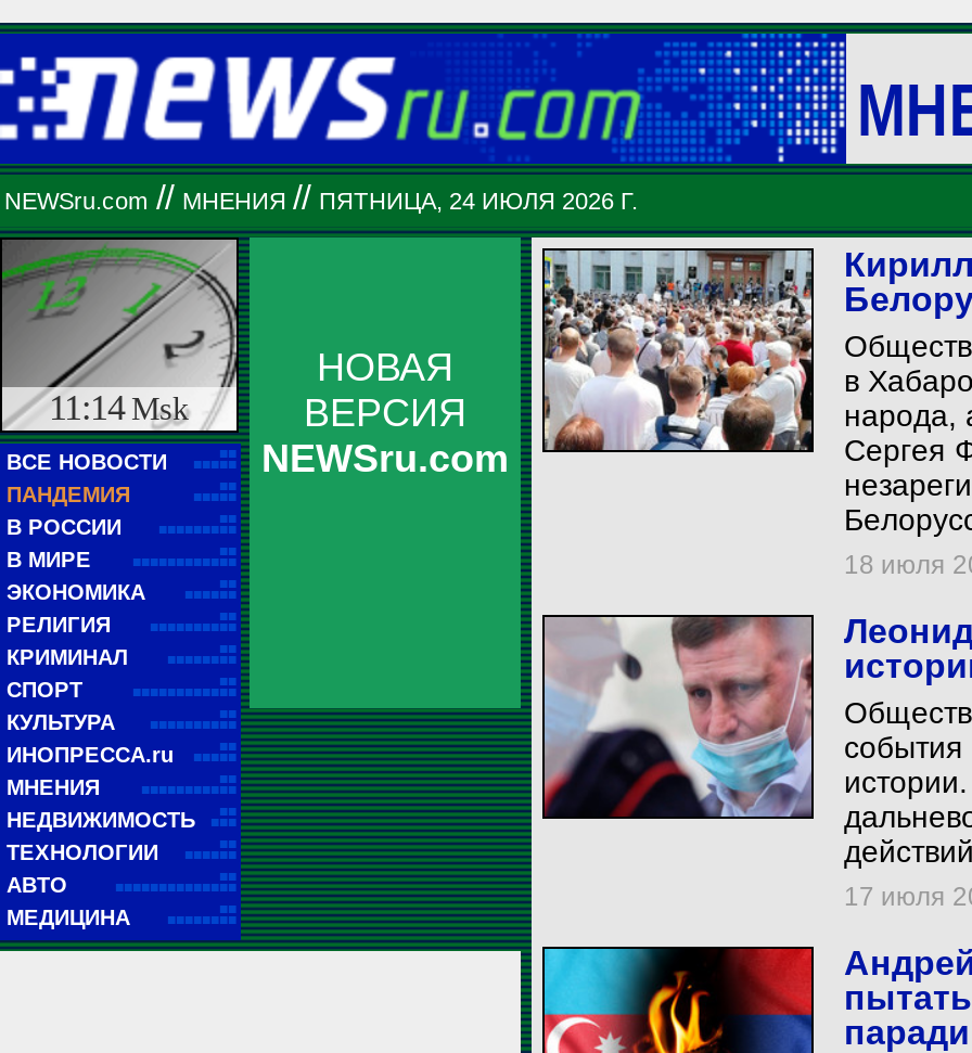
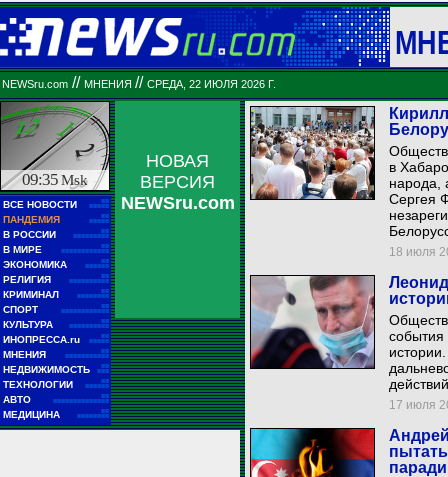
- NEWSru.com // МНЕНИЯ // ПЯТНИЦА, 24 ИЮЛЯ 2026 Г.
+ NEWSru.com // МНЕНИЯ // СРЕДА, 22 ИЮЛЯ 2026 Г.

- 11:14Msk
+ 09:35Msk
